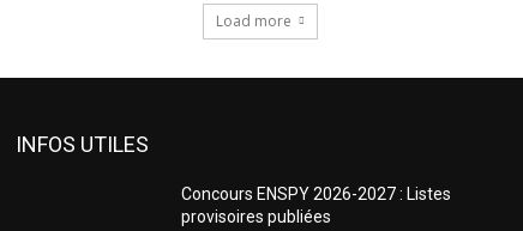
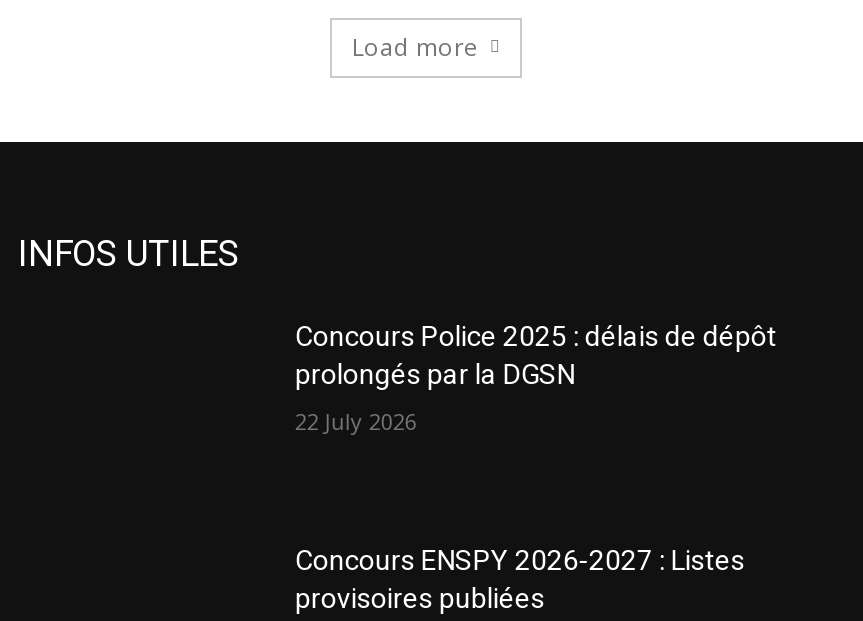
+ Concours Police 2025 : délais de dépôt
+ prolongés par la DGSN
+ 22 July 2026
